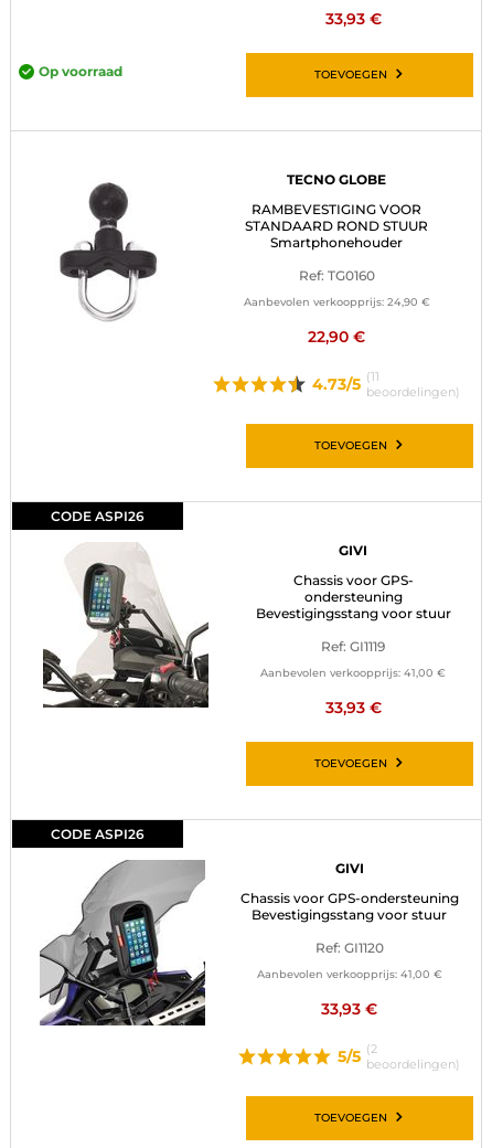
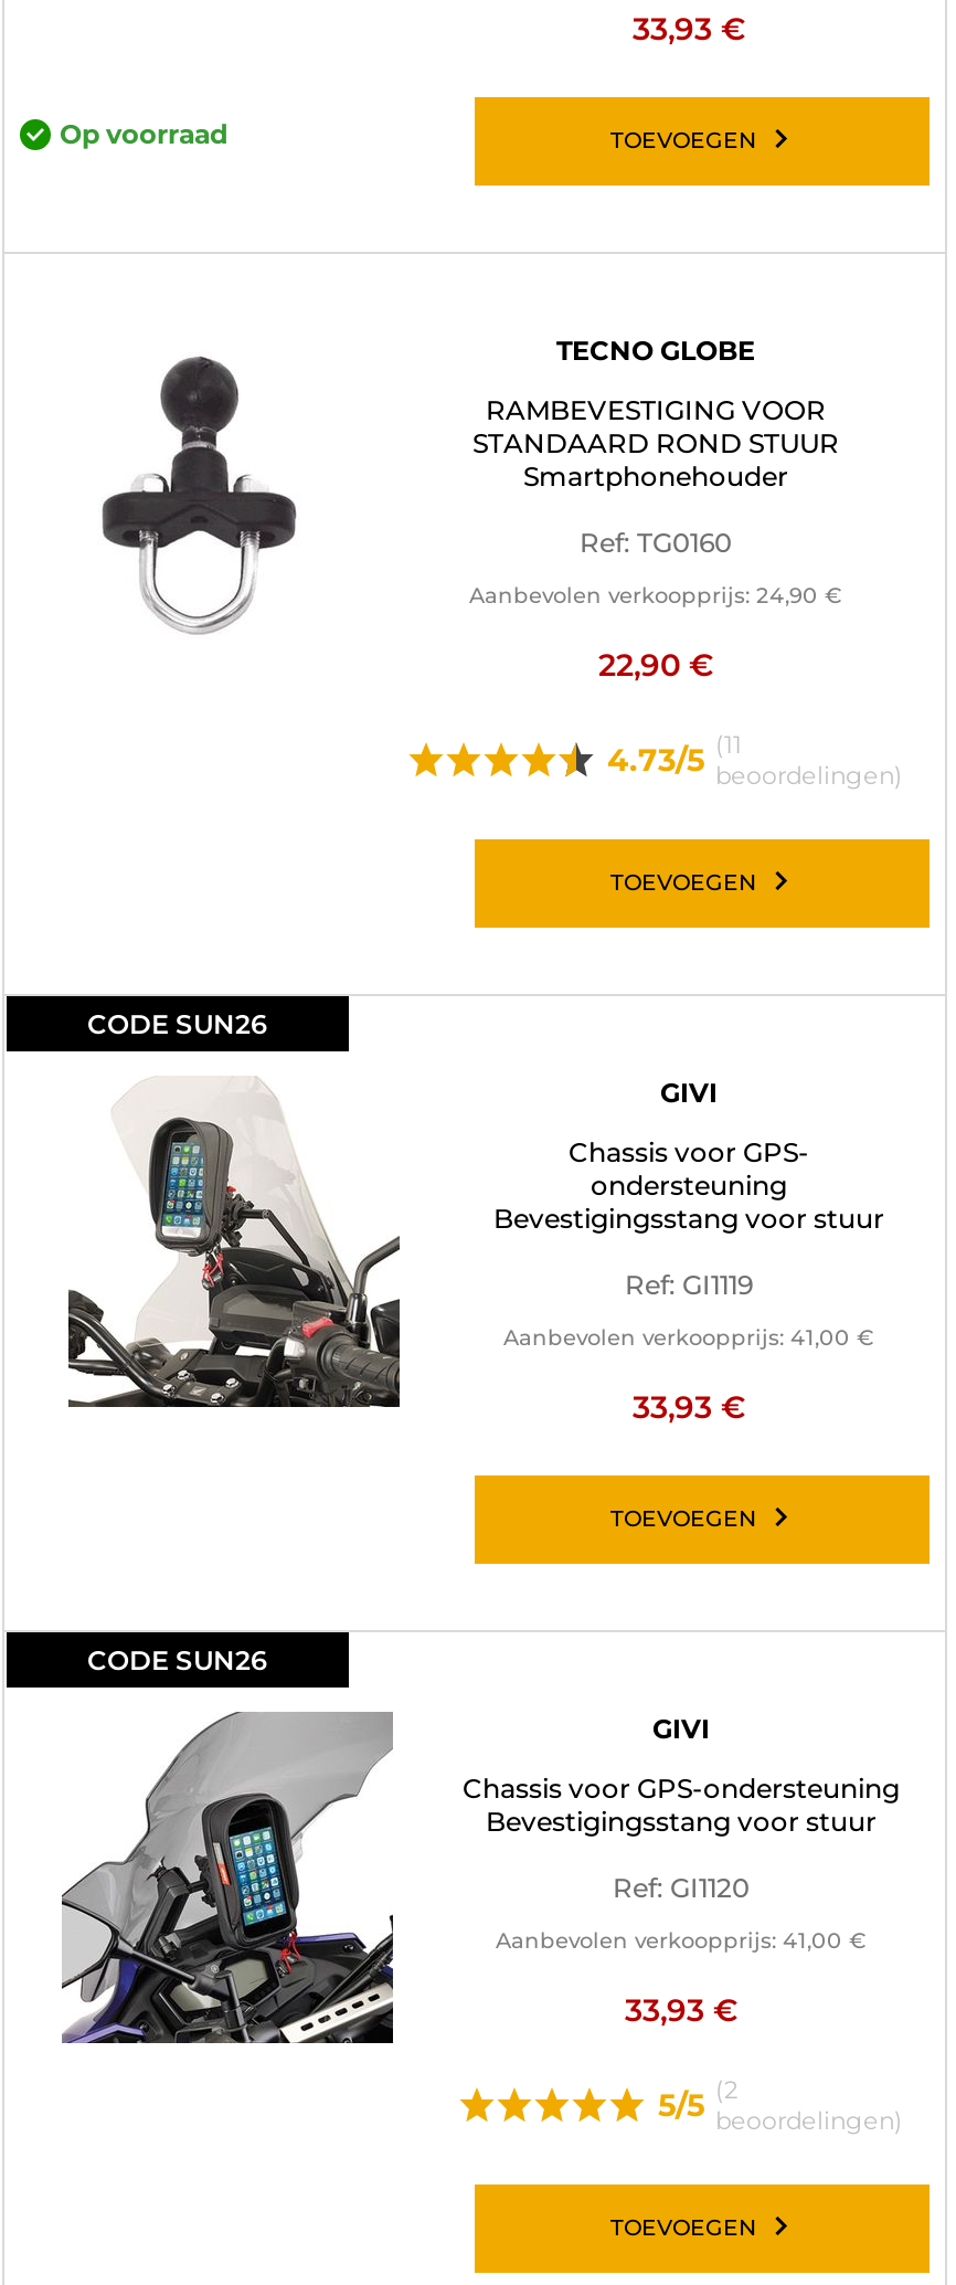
- CODE ASPI26
+ CODE SUN26

- CODE ASPI26
+ CODE SUN26
